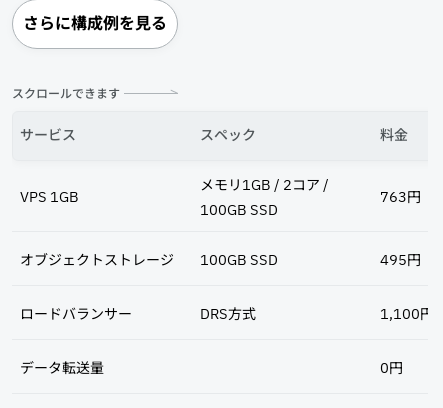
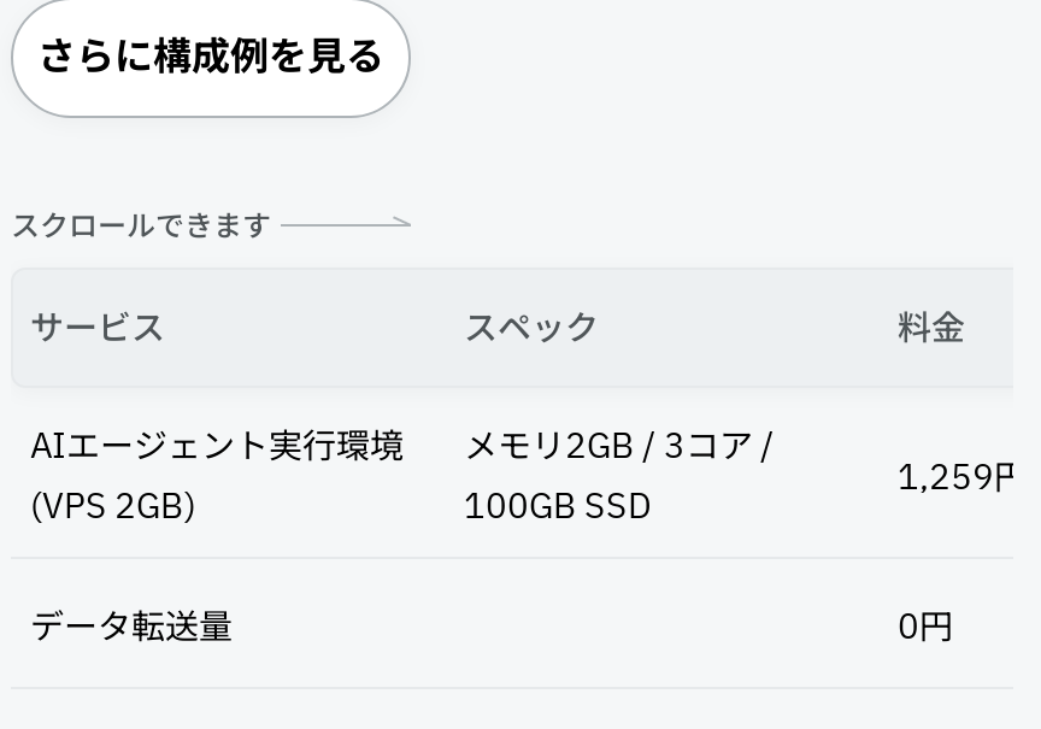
- メモリ1GB / 2コア /
+ メモリ2GB / 3コア /

- VPS 1GB
+ AIエージェント実行環境
+ (VPS 2GB)

- 763円
- オブジェクトストレージ
- 100GB SSD
- 495円
- ロードバランサー
- DRS方式
- 1,100円
+ 1,259円
